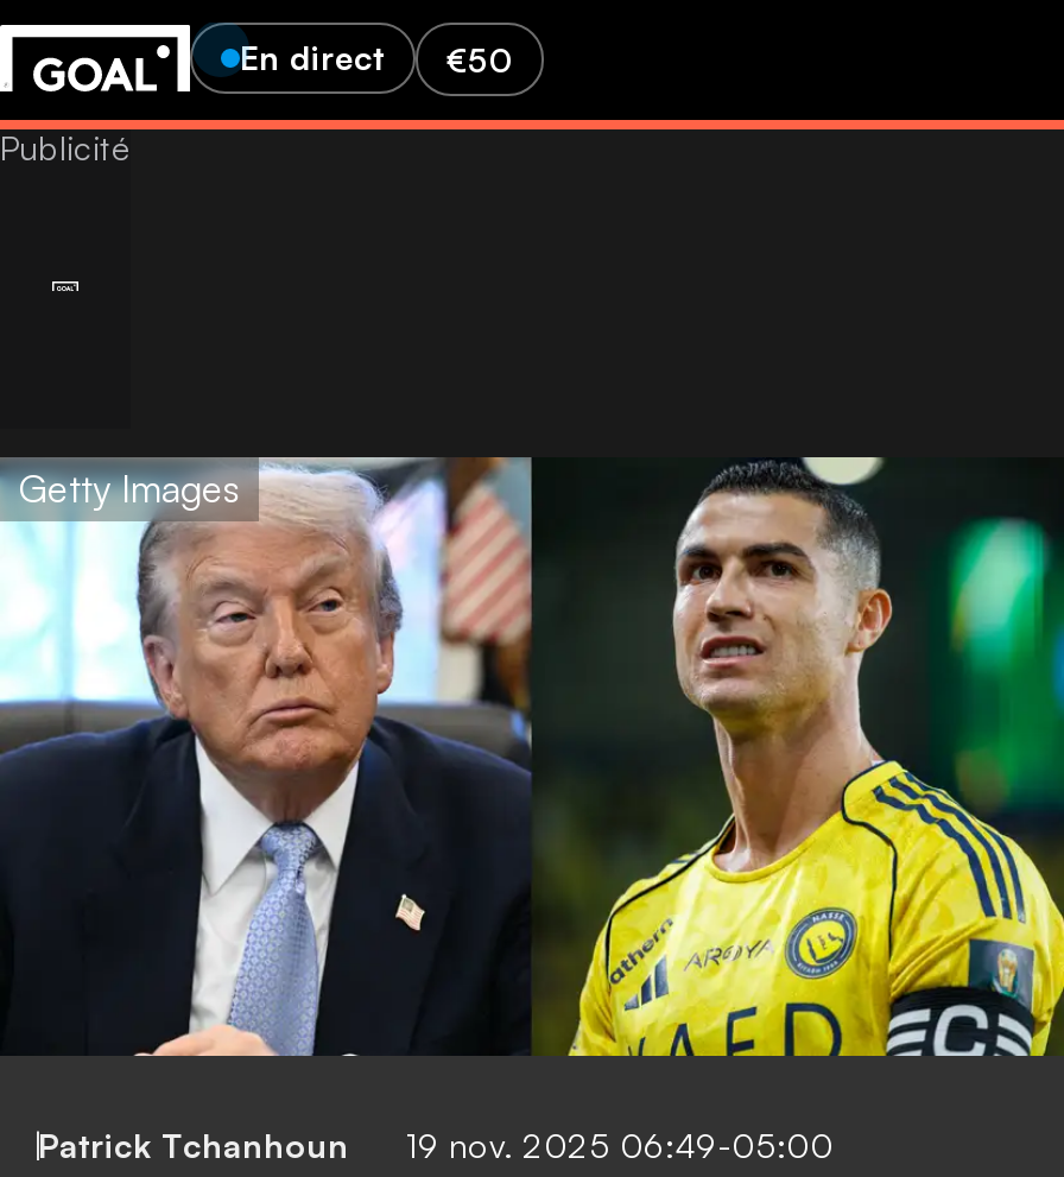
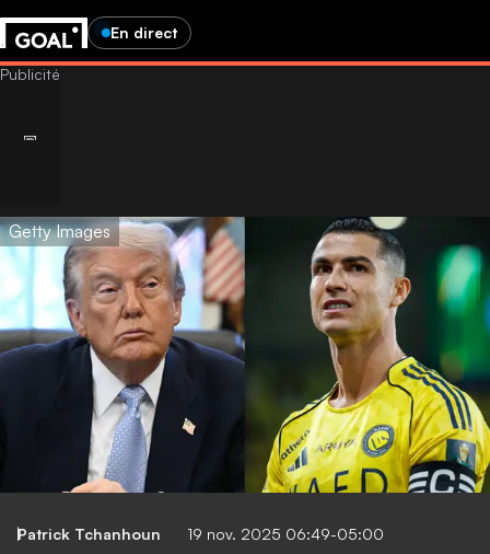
- €50
